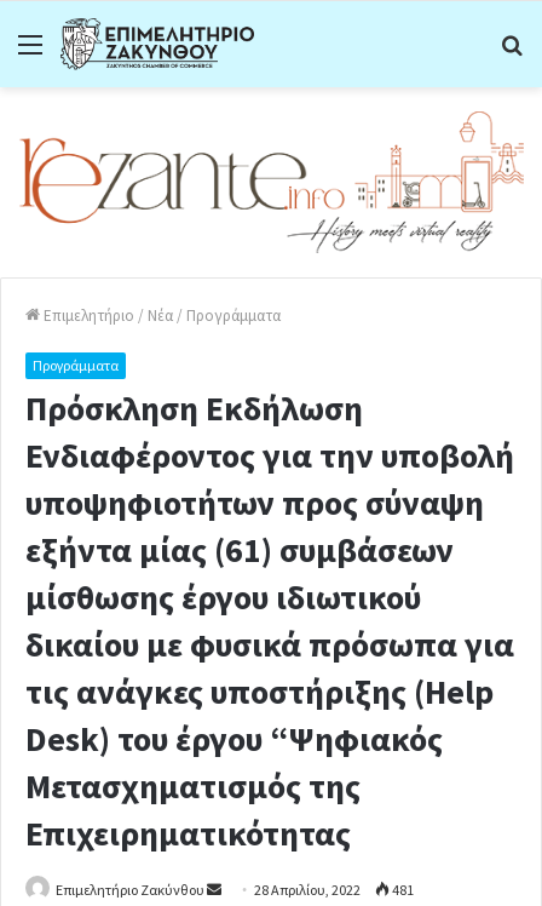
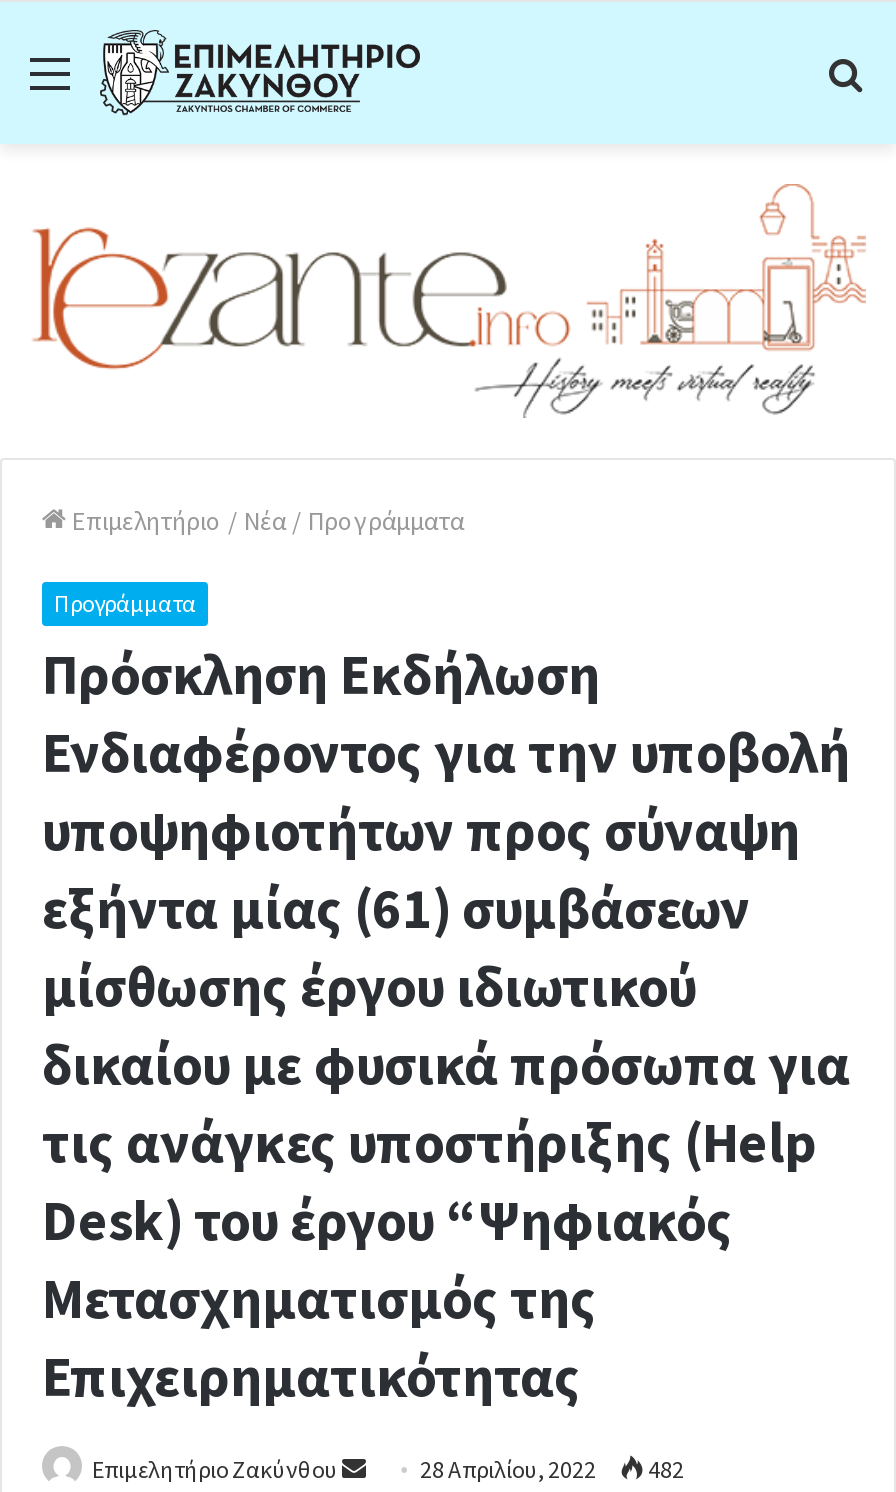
- 481
+ 482
